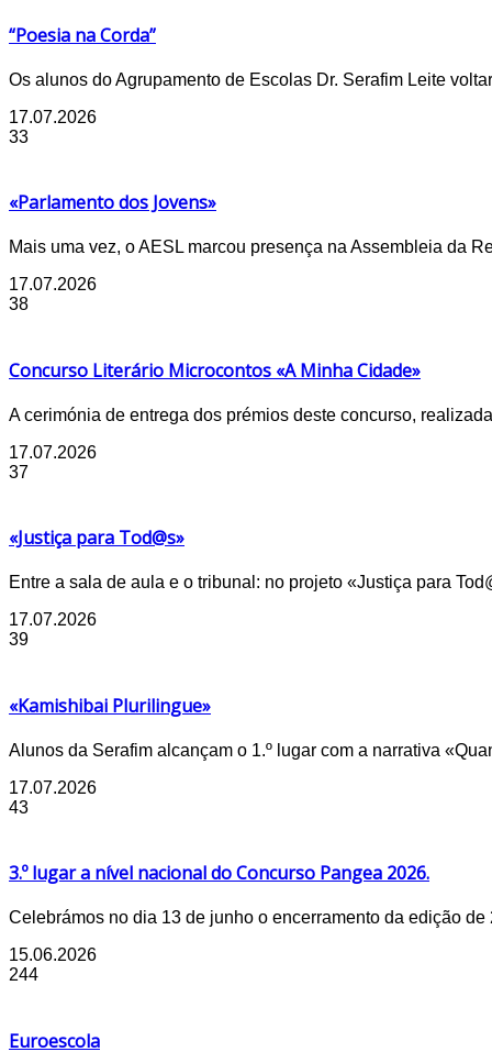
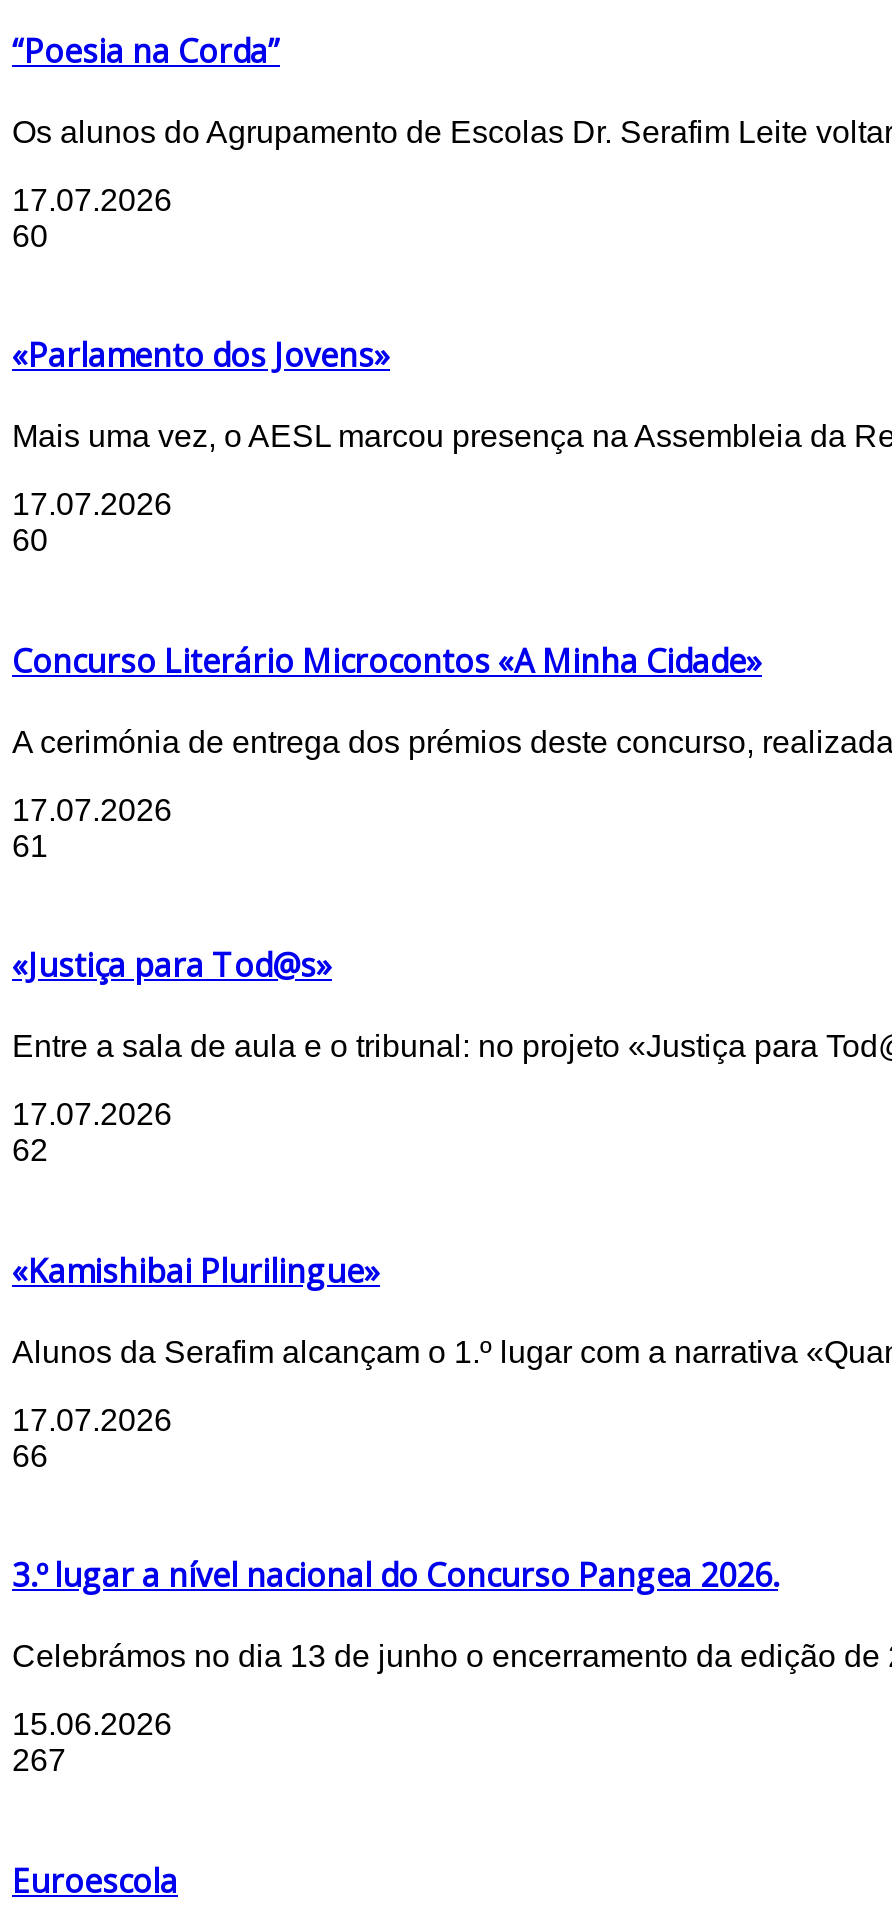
- 33
+ 60

- 38
+ 60

- 37
+ 61

- 39
+ 62

- 43
+ 66

- 244
+ 267
